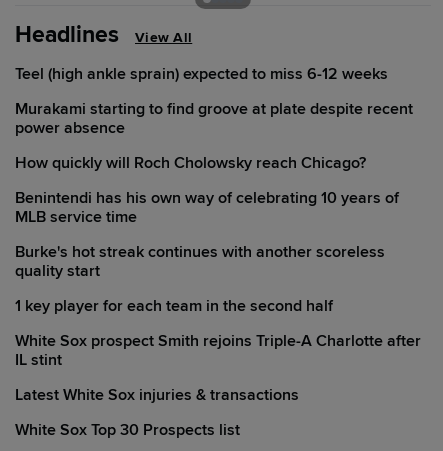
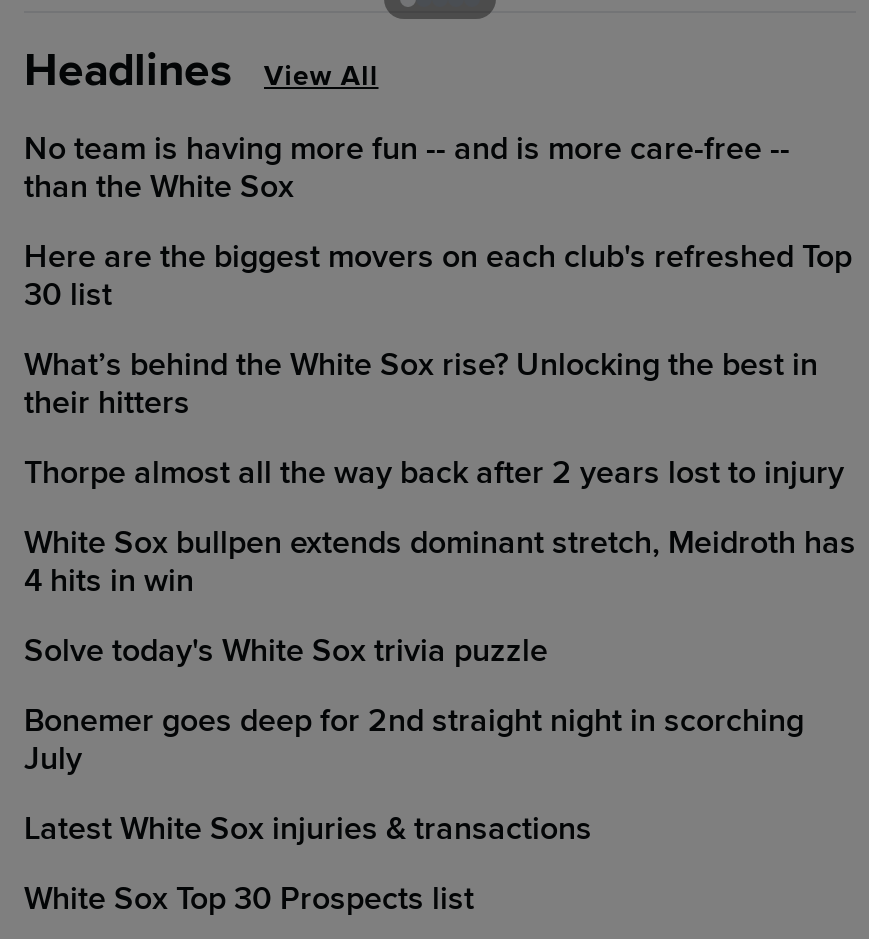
- Teel (high ankle sprain) expected to miss 6-12 weeks
+ No team is having more fun -- and is more care-free --
+ than the White Sox

- Murakami starting to find groove at plate despite recent
- power absence
+ Here are the biggest movers on each club's refreshed Top
+ 30 list

- How quickly will Roch Cholowsky reach Chicago?
+ What’s behind the White Sox rise? Unlocking the best in
+ their hitters

- Benintendi has his own way of celebrating 10 years of
- MLB service time
+ Thorpe almost all the way back after 2 years lost to injury

- Burke's hot streak continues with another scoreless
- quality start
+ White Sox bullpen extends dominant stretch, Meidroth has
+ 4 hits in win

- 1 key player for each team in the second half
+ Solve today's White Sox trivia puzzle

- White Sox prospect Smith rejoins Triple-A Charlotte after
- IL stint
+ Bonemer goes deep for 2nd straight night in scorching
+ July
